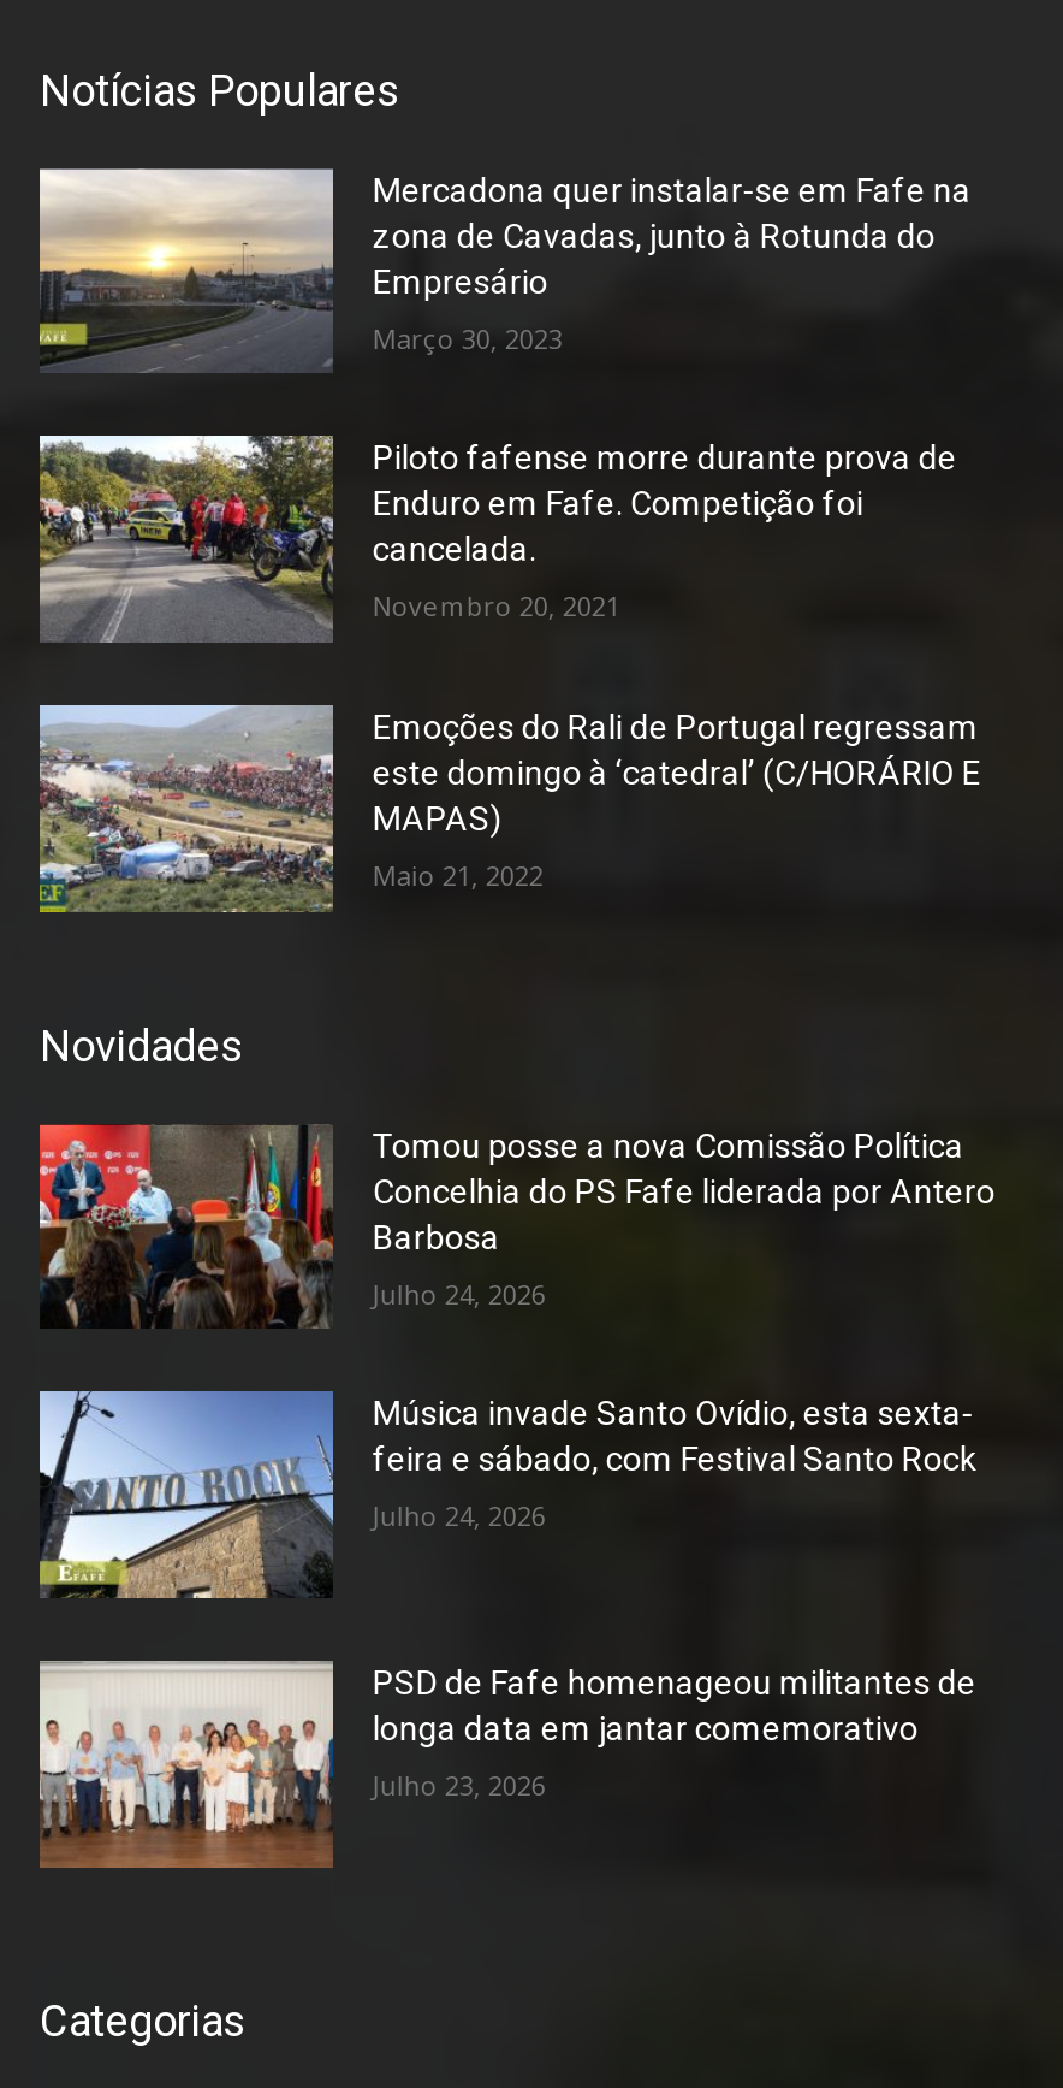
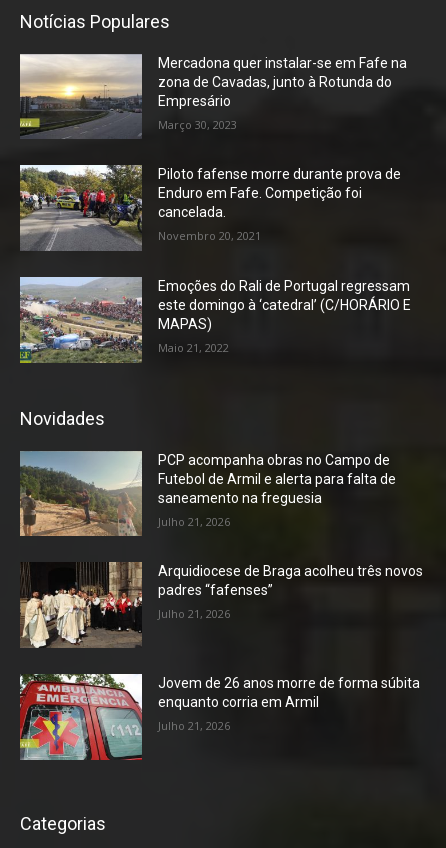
- [image]
- Tomou posse a nova Comissão Política
- Concelhia do PS Fafe liderada por Antero
- Barbosa
+ [image]
+ PCP acompanha obras no Campo de
+ Futebol de Armil e alerta para falta de
+ saneamento na freguesia

- Julho 24, 2026
+ Julho 21, 2026

- [image]
- Música invade Santo Ovídio, esta sexta-
- feira e sábado, com Festival Santo Rock
+ [image]
+ Arquidiocese de Braga acolheu três novos
+ padres “fafenses”

- Julho 24, 2026
+ Julho 21, 2026

- [image]
- PSD de Fafe homenageou militantes de
- longa data em jantar comemorativo
+ [image]
+ Jovem de 26 anos morre de forma súbita
+ enquanto corria em Armil

- Julho 23, 2026
+ Julho 21, 2026
